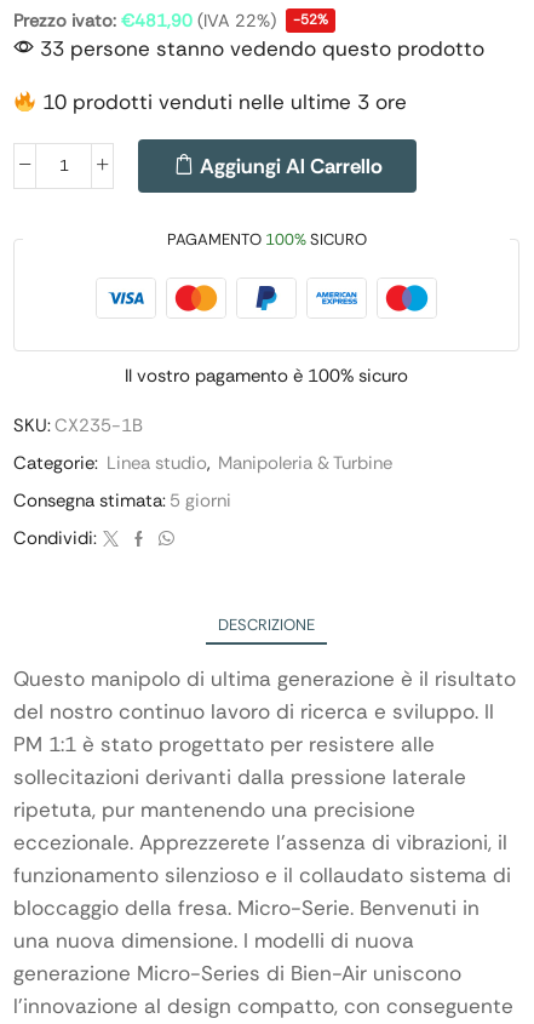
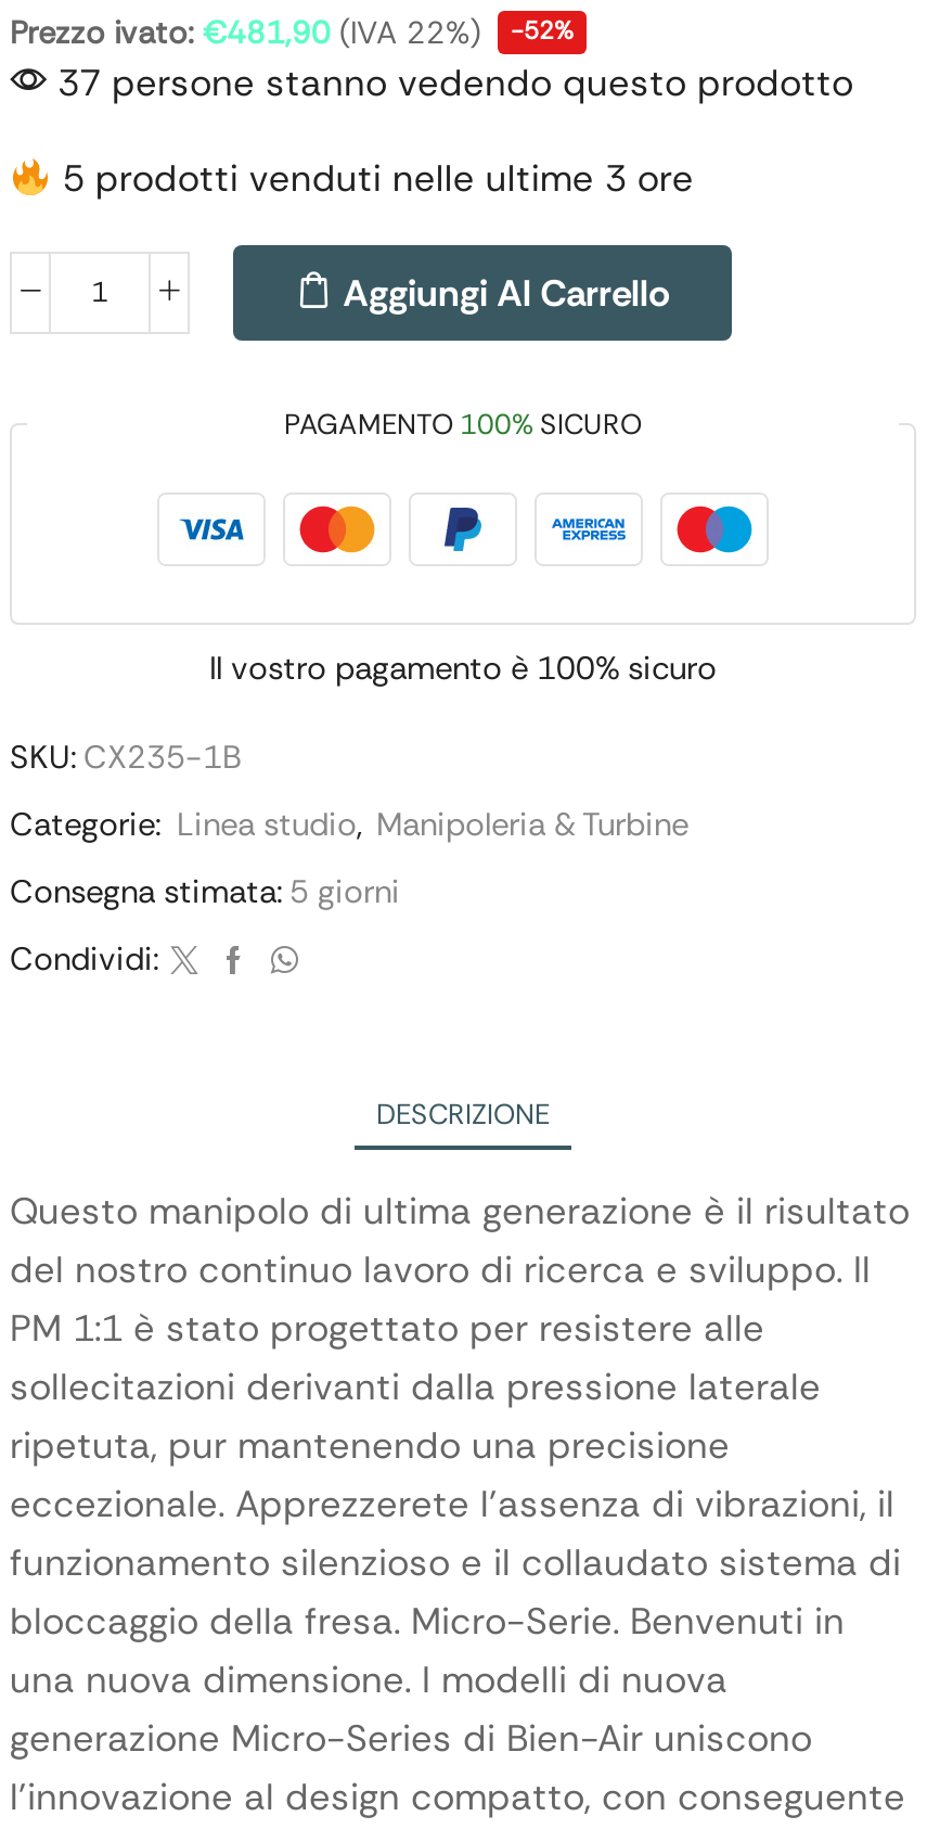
- 33 persone stanno vedendo questo prodotto
+ 37 persone stanno vedendo questo prodotto

- 10 prodotti venduti nelle ultime 3 ore
+ 5 prodotti venduti nelle ultime 3 ore
